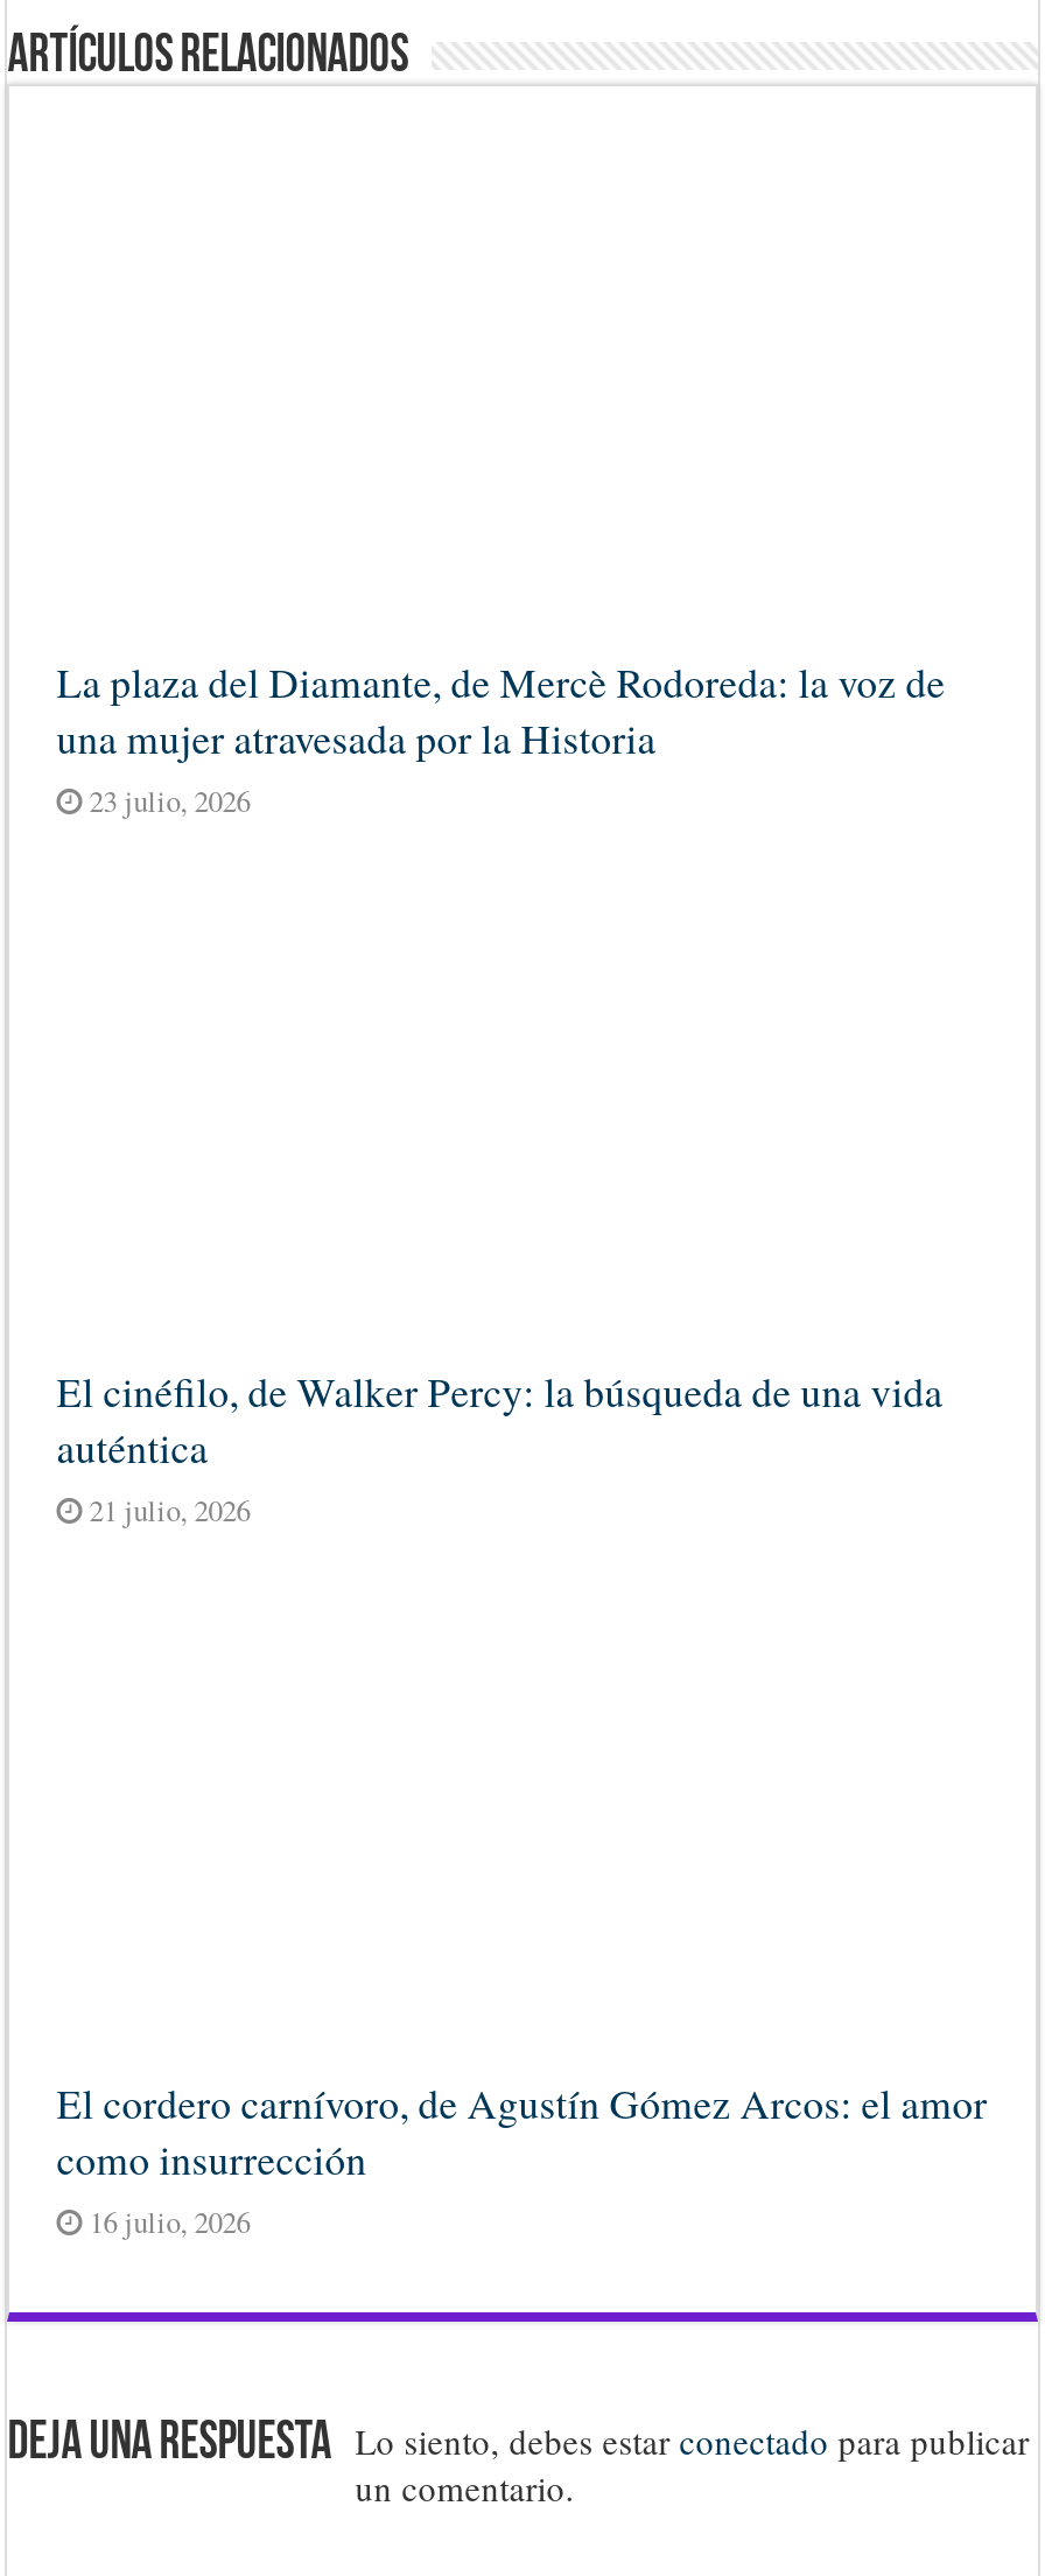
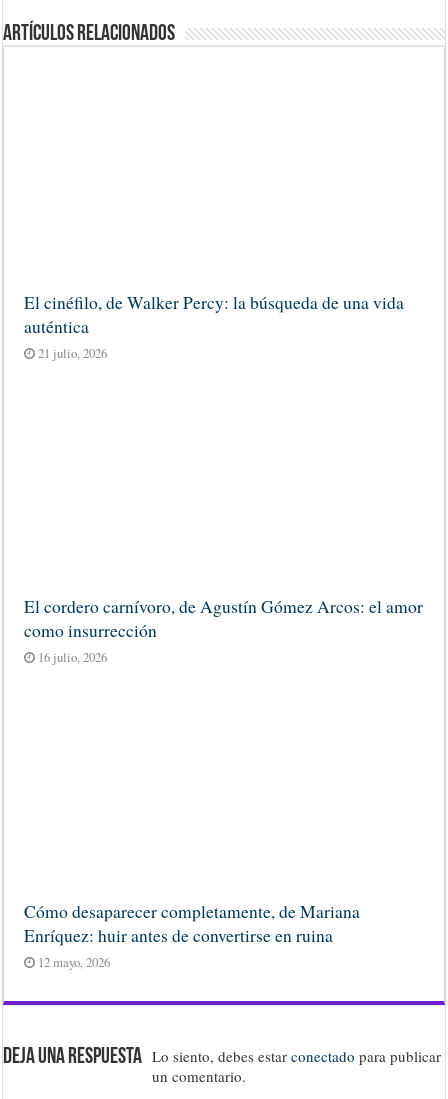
- La plaza del Diamante, de Mercè Rodoreda: la voz de
- una mujer atravesada por la Historia
- 23 julio, 2026

moved up: El cinéfilo, de Walker Percy: la búsqueda de una vida | auténtica | 21 julio, 2026 | El cordero carnívoro, de Agustín Gómez Arcos: el amor | como insurrección | 16 julio, 2026

+ Cómo desaparecer completamente, de Mariana
+ Enríquez: huir antes de convertirse en ruina
+ 12 mayo, 2026
